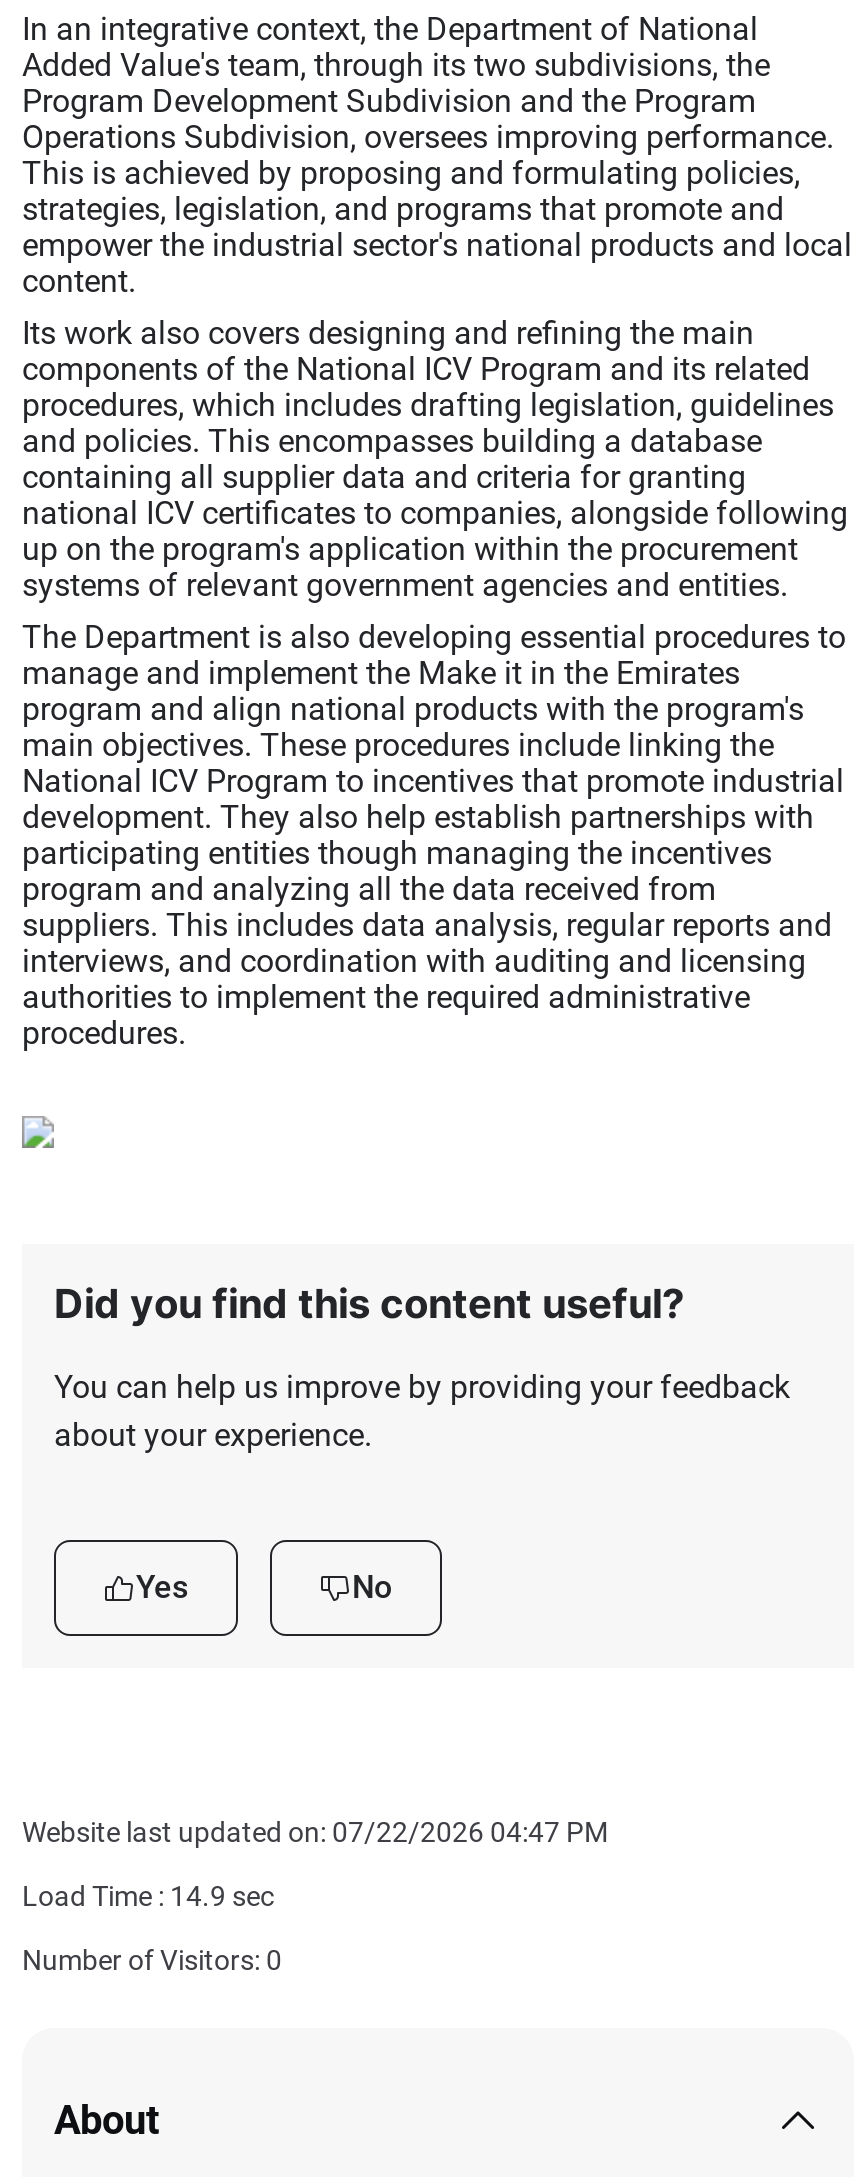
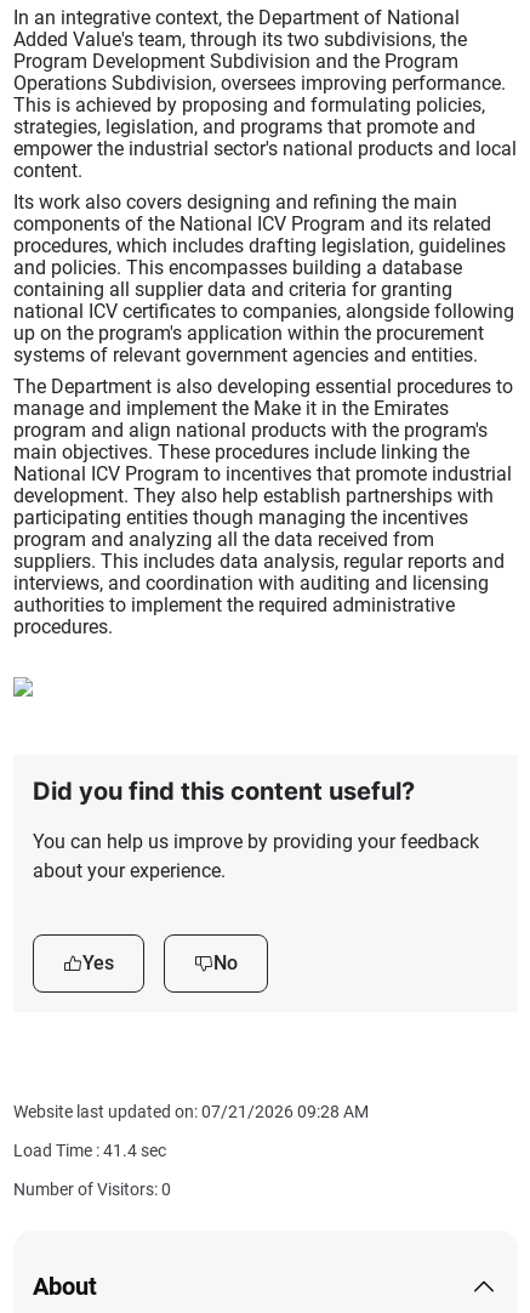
- Website last updated on: 07/22/2026 04:47 PM
+ Website last updated on: 07/21/2026 09:28 AM

- Load Time : 14.9 sec
+ Load Time : 41.4 sec
